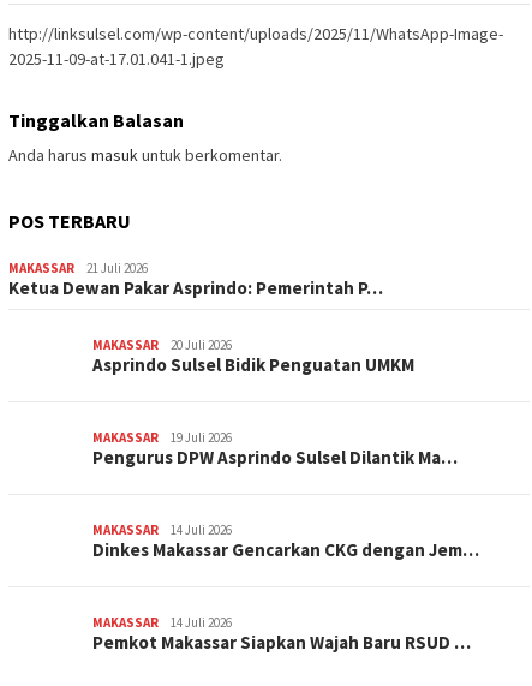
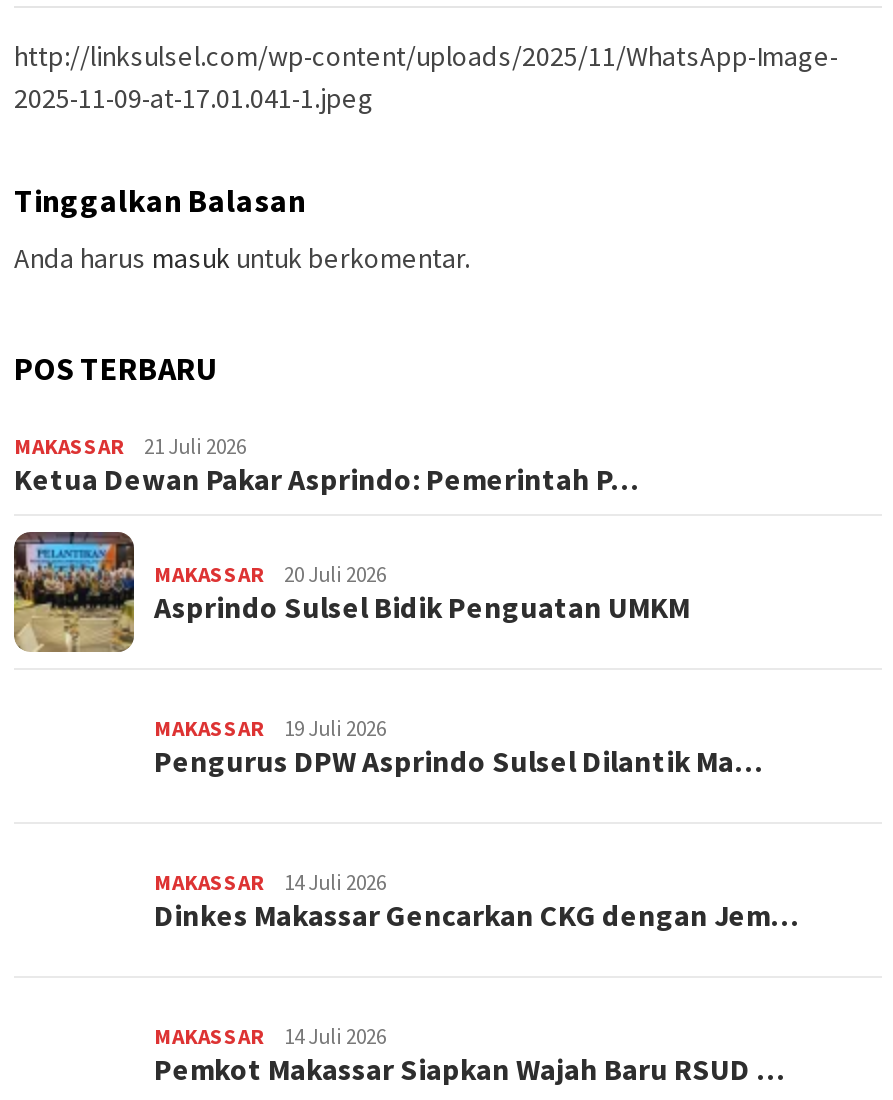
+ [image]
